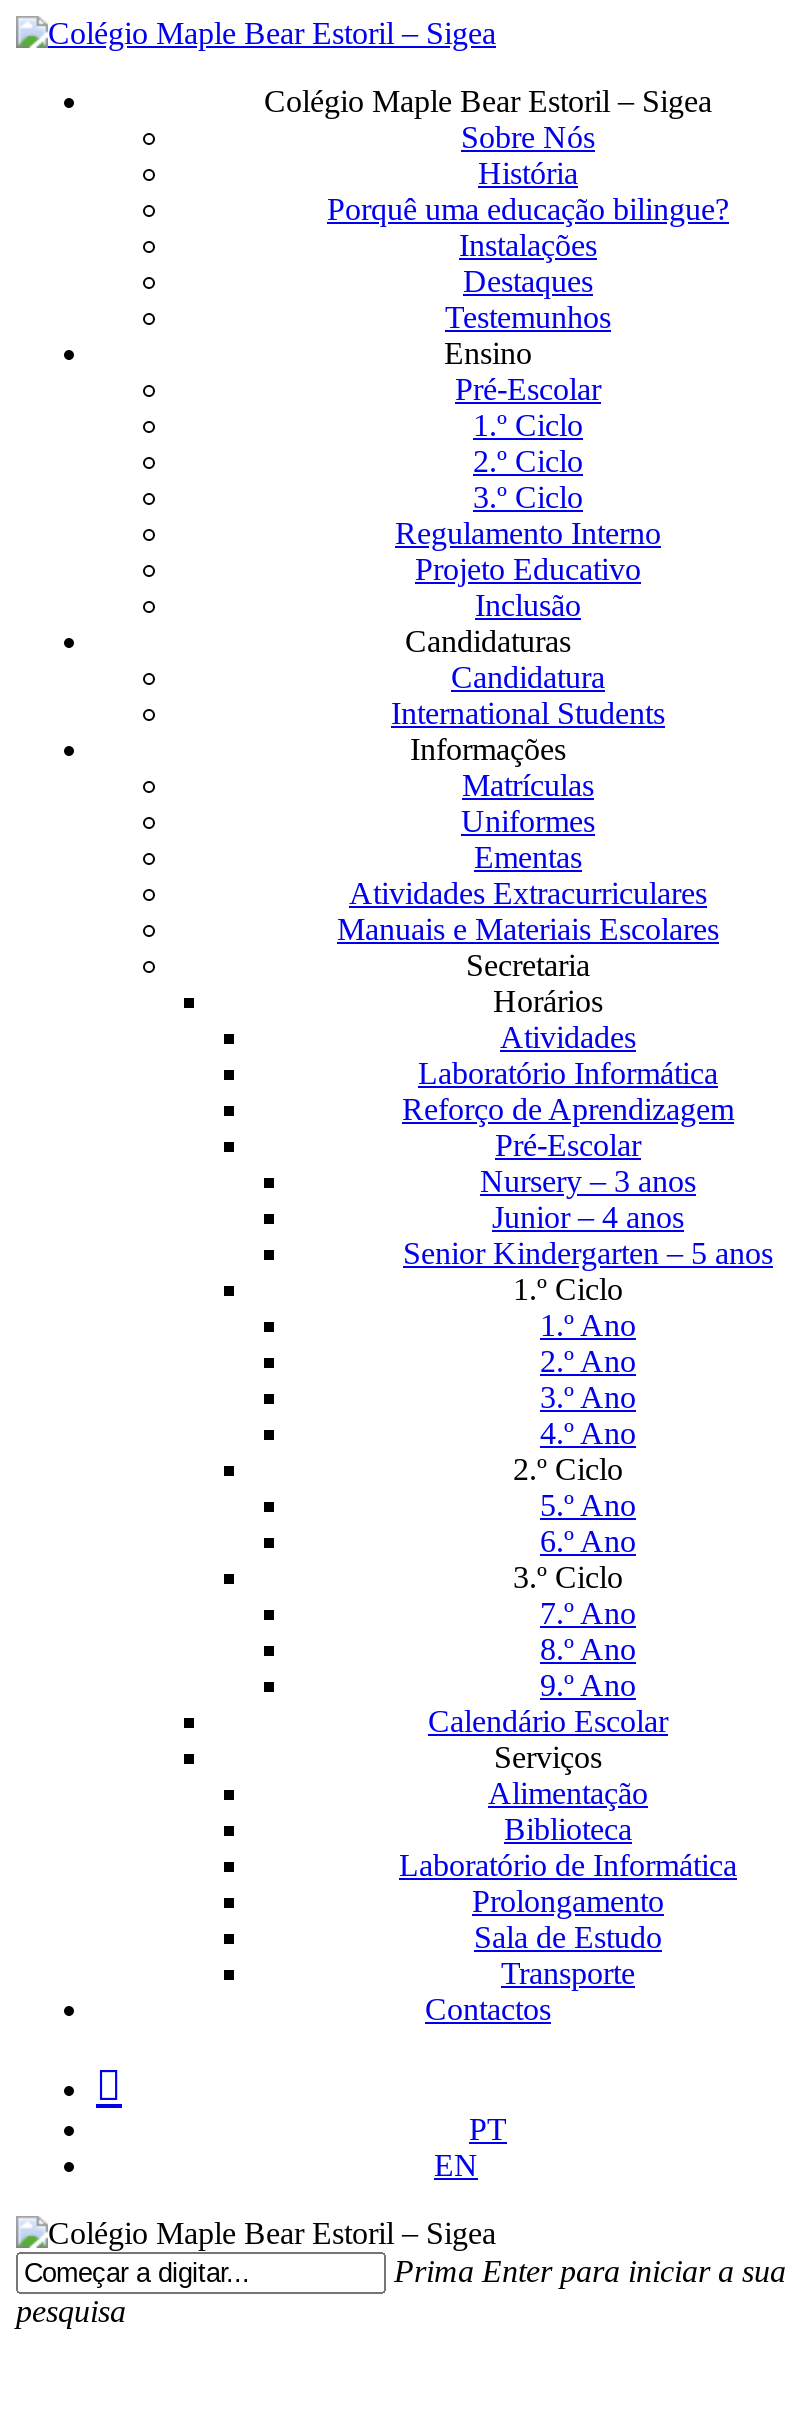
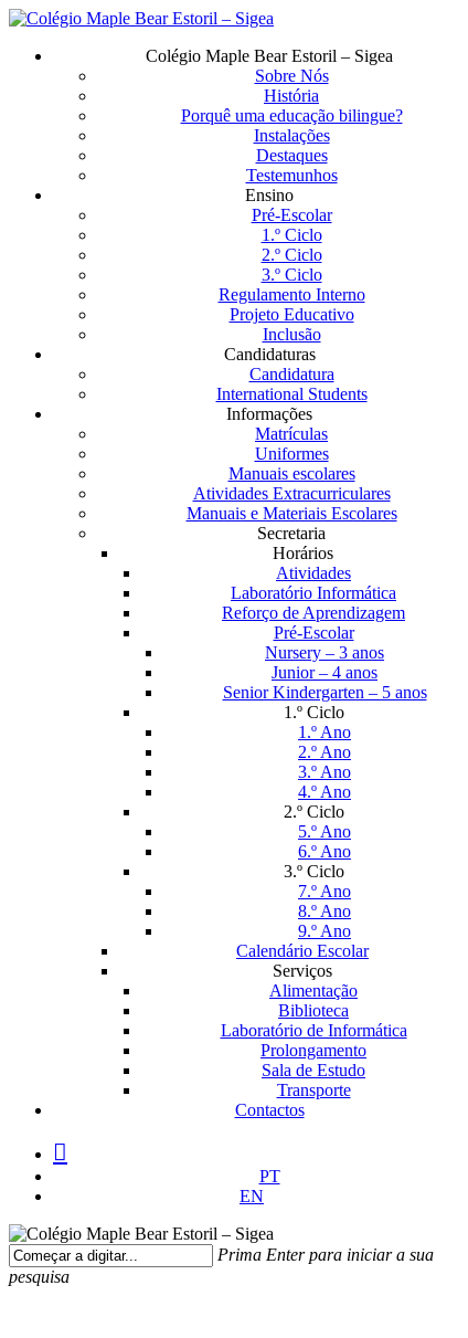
- Ementas
+ Manuais escolares
